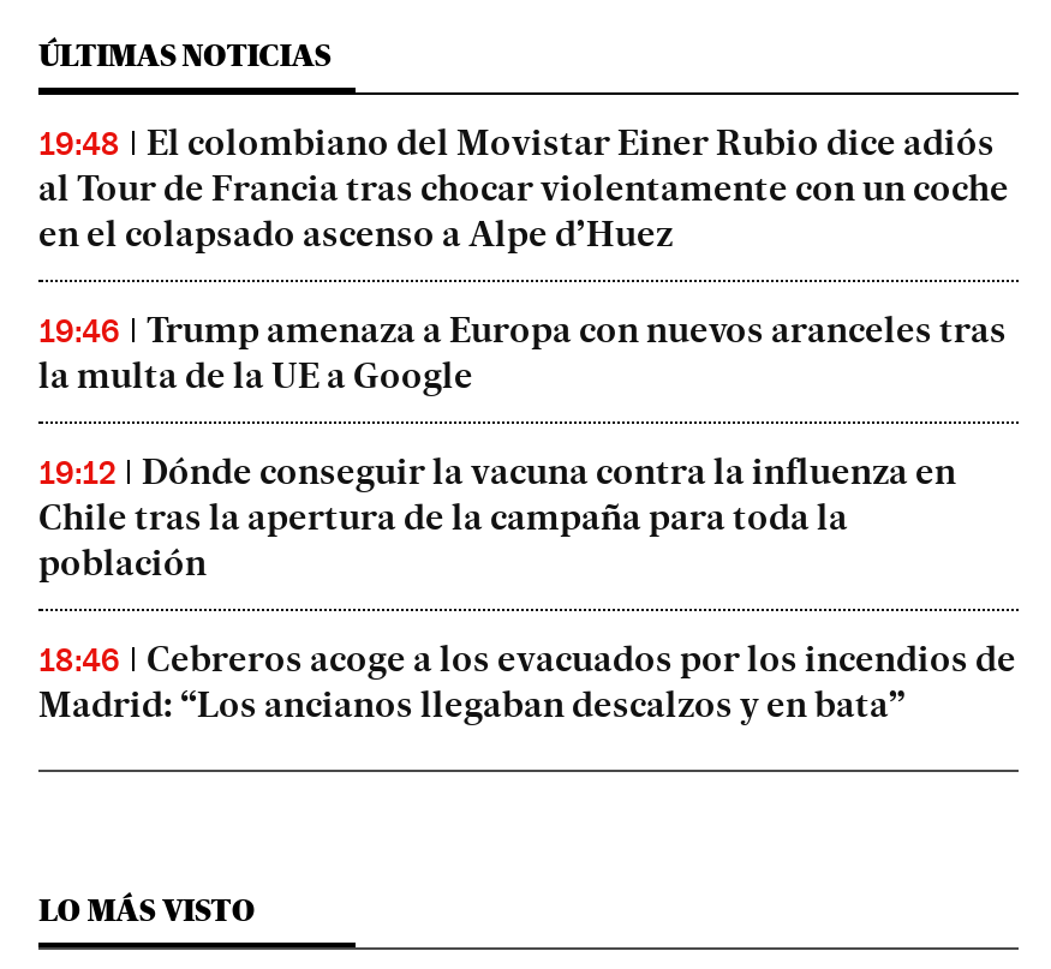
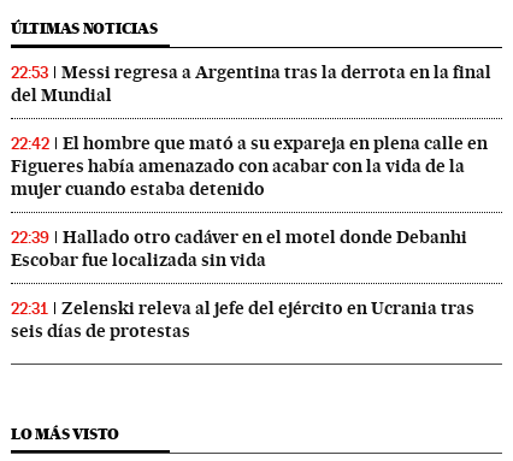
- 19:48
- El colombiano del Movistar Einer Rubio dice adiós
- al Tour de Francia tras chocar violentamente con un coche
- en el colapsado ascenso a Alpe d’Huez
+ 22:53
+ Messi regresa a Argentina tras la derrota en la final
+ del Mundial

- 19:46
- Trump amenaza a Europa con nuevos aranceles tras
- la multa de la UE a Google
+ 22:42
+ El hombre que mató a su expareja en plena calle en
+ Figueres había amenazado con acabar con la vida de la
+ mujer cuando estaba detenido

- 19:12
- Dónde conseguir la vacuna contra la influenza en
- Chile tras la apertura de la campaña para toda la
- población
+ 22:39
+ Hallado otro cadáver en el motel donde Debanhi
+ Escobar fue localizada sin vida

- 18:46
- Cebreros acoge a los evacuados por los incendios de
- Madrid: “Los ancianos llegaban descalzos y en bata”
+ 22:31
+ Zelenski releva al jefe del ejército en Ucrania tras
+ seis días de protestas
